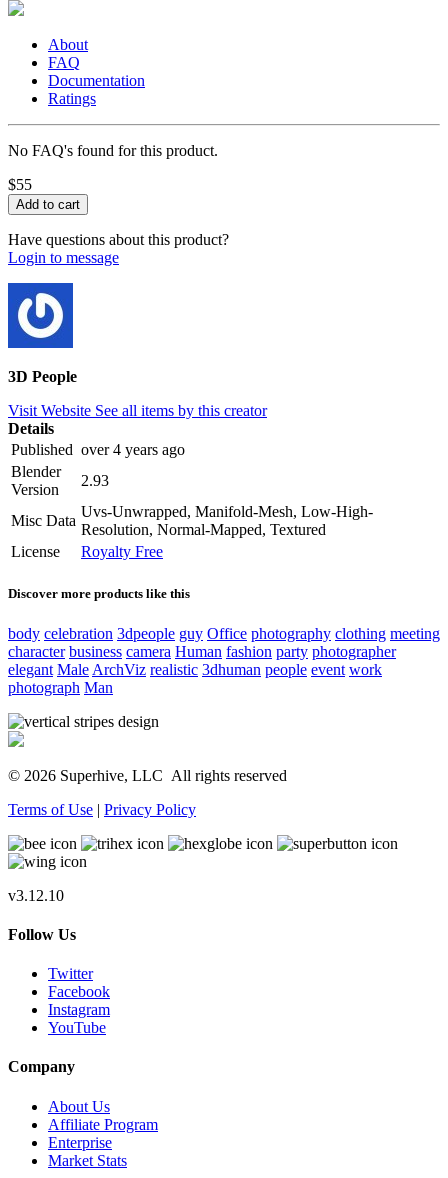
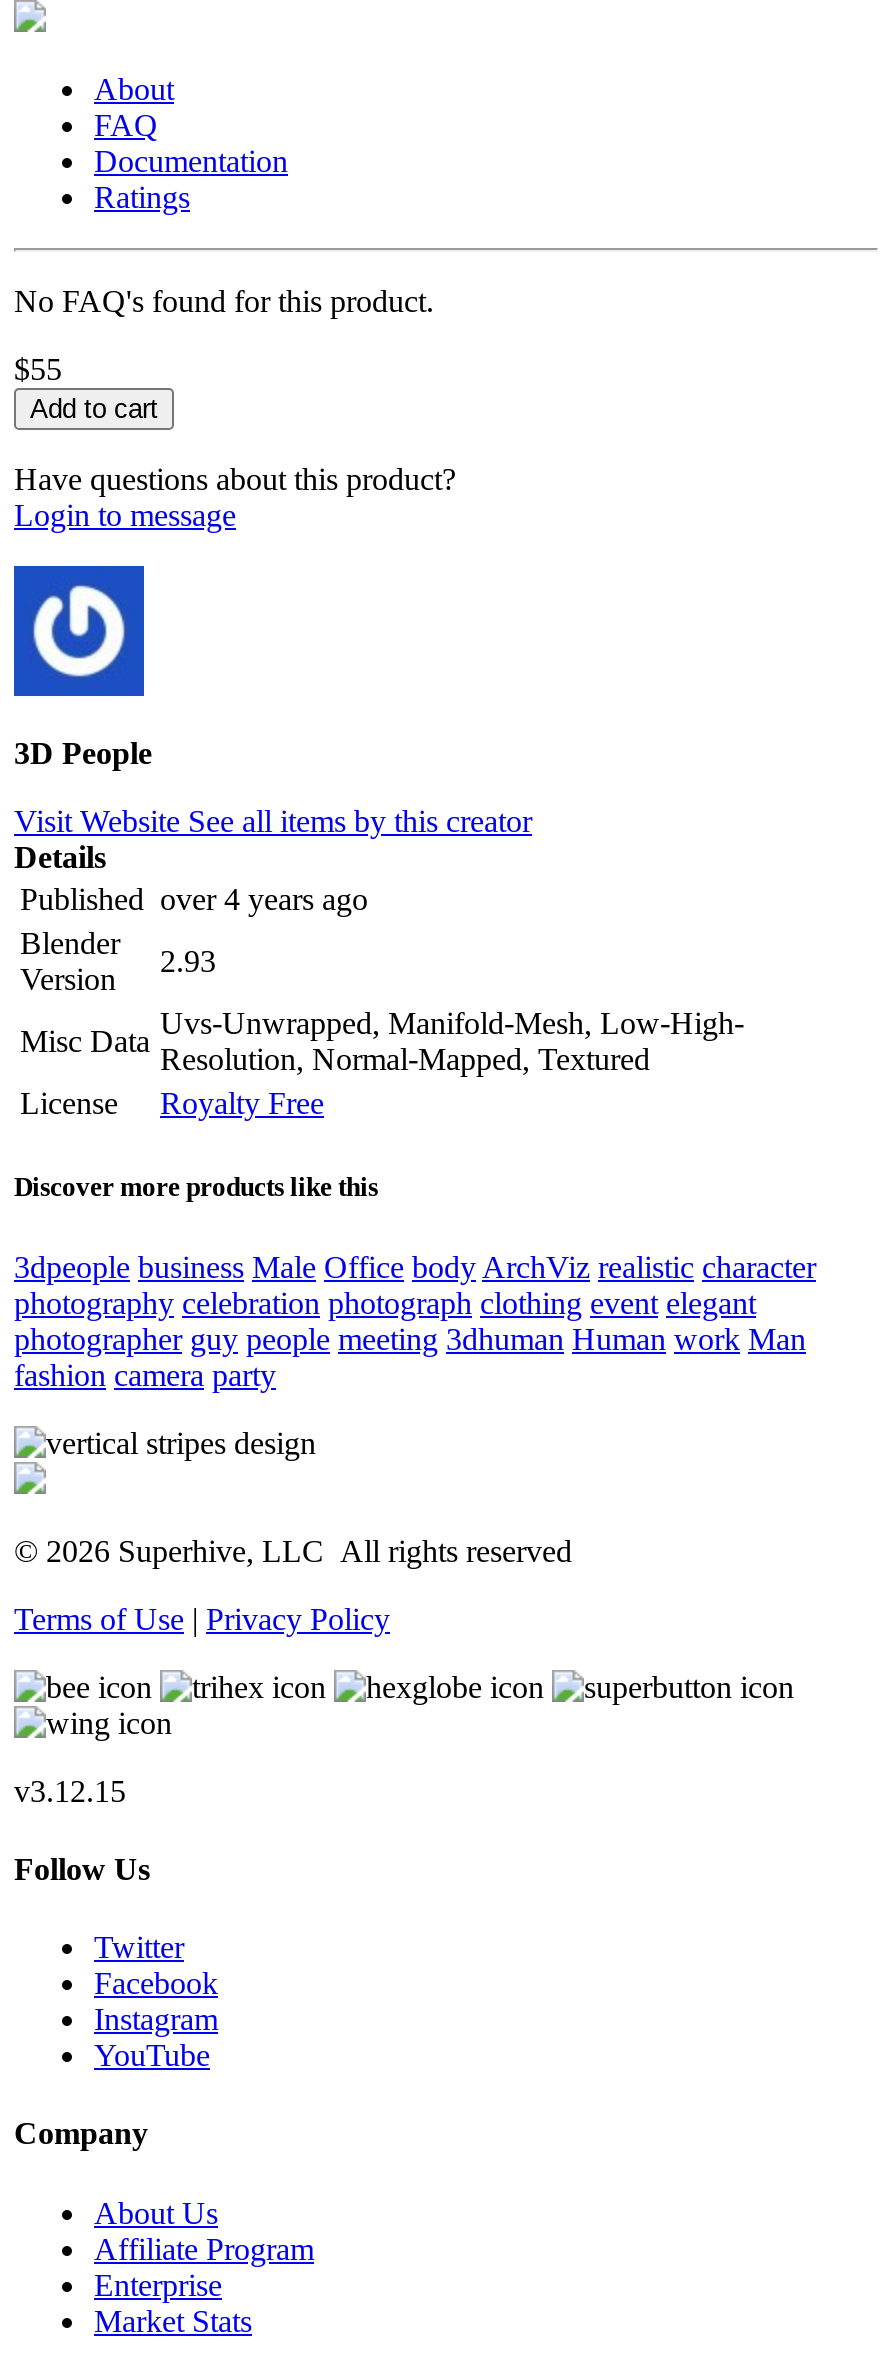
- body celebration 3dpeople guy Office photography clothing meeting
- character business camera Human fashion party photographer
- elegant Male ArchViz realistic 3dhuman people event work
- photograph Man
+ 3dpeople business Male Office body ArchViz realistic character
+ photography celebration photograph clothing event elegant
+ photographer guy people meeting 3dhuman Human work Man
+ fashion camera party

- v3.12.10
+ v3.12.15
